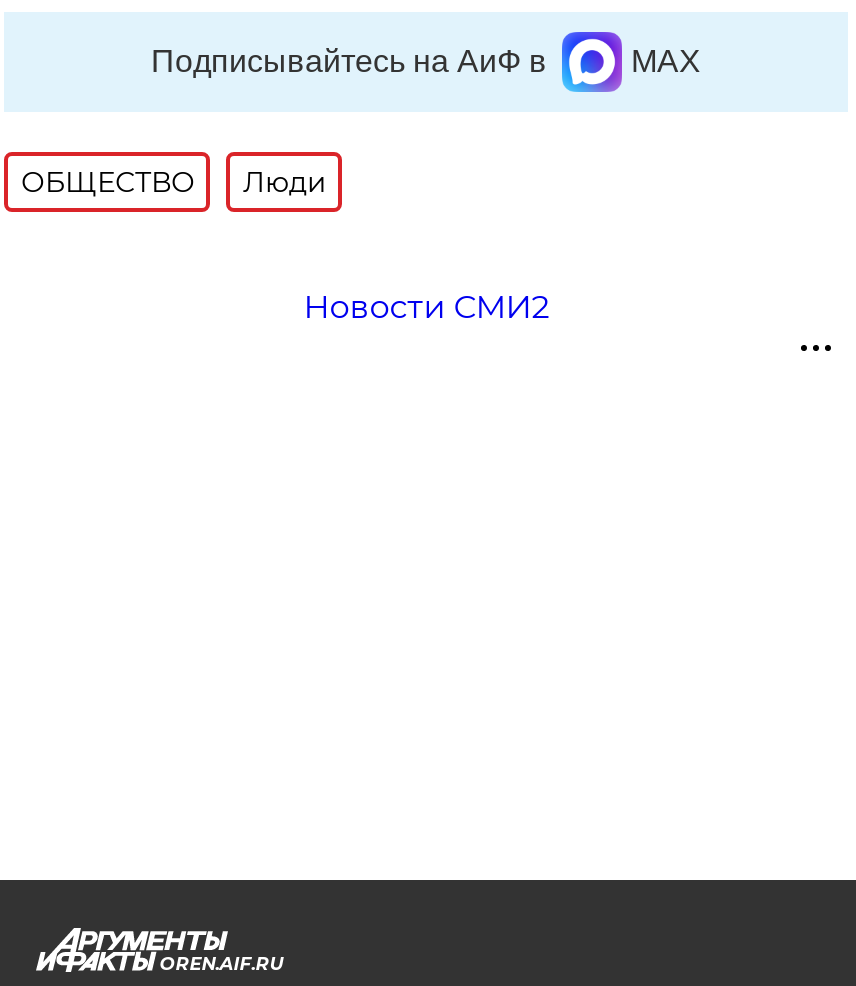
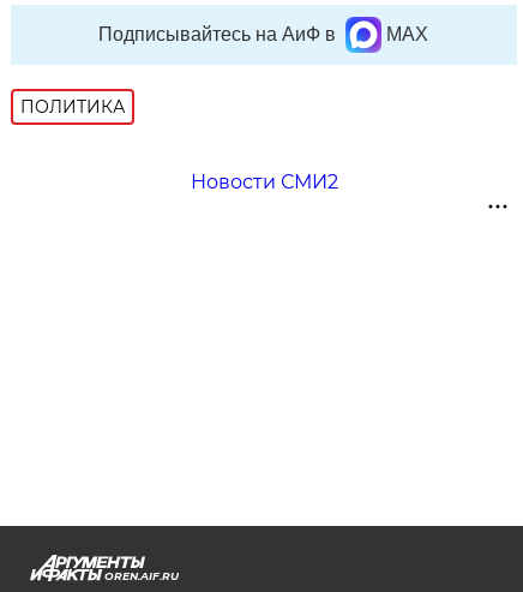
- ОБЩЕСТВО
- Люди
+ ПОЛИТИКА
